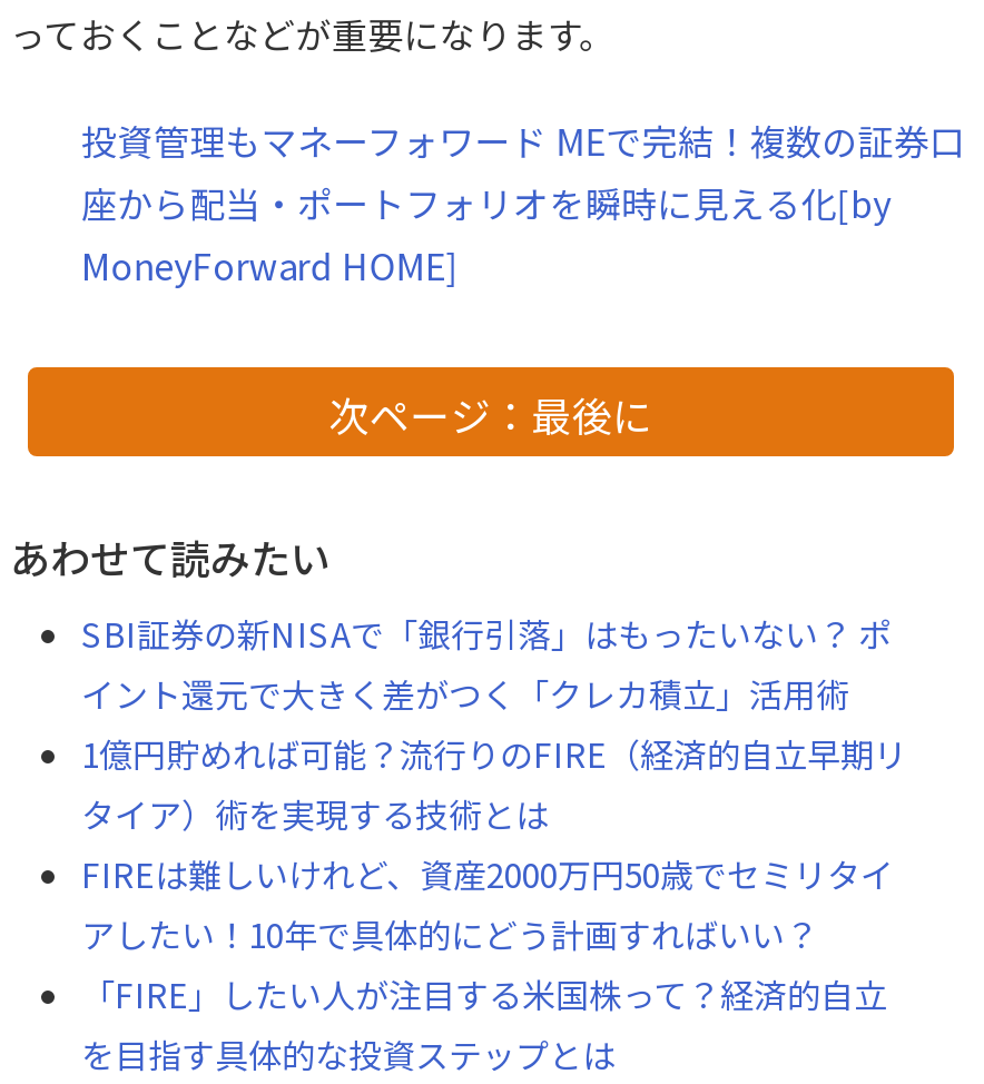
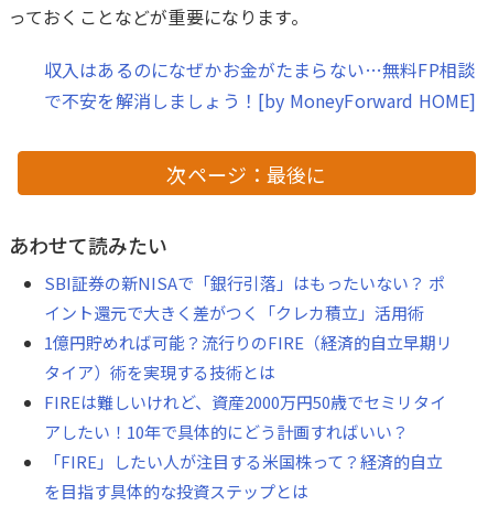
- 投資管理もマネーフォワード MEで完結！複数の証券口
- 座から配当・ポートフォリオを瞬時に見える化[by
- MoneyForward HOME]
+ 収入はあるのになぜかお金がたまらない…無料FP相談
+ で不安を解消しましょう！[by MoneyForward HOME]
